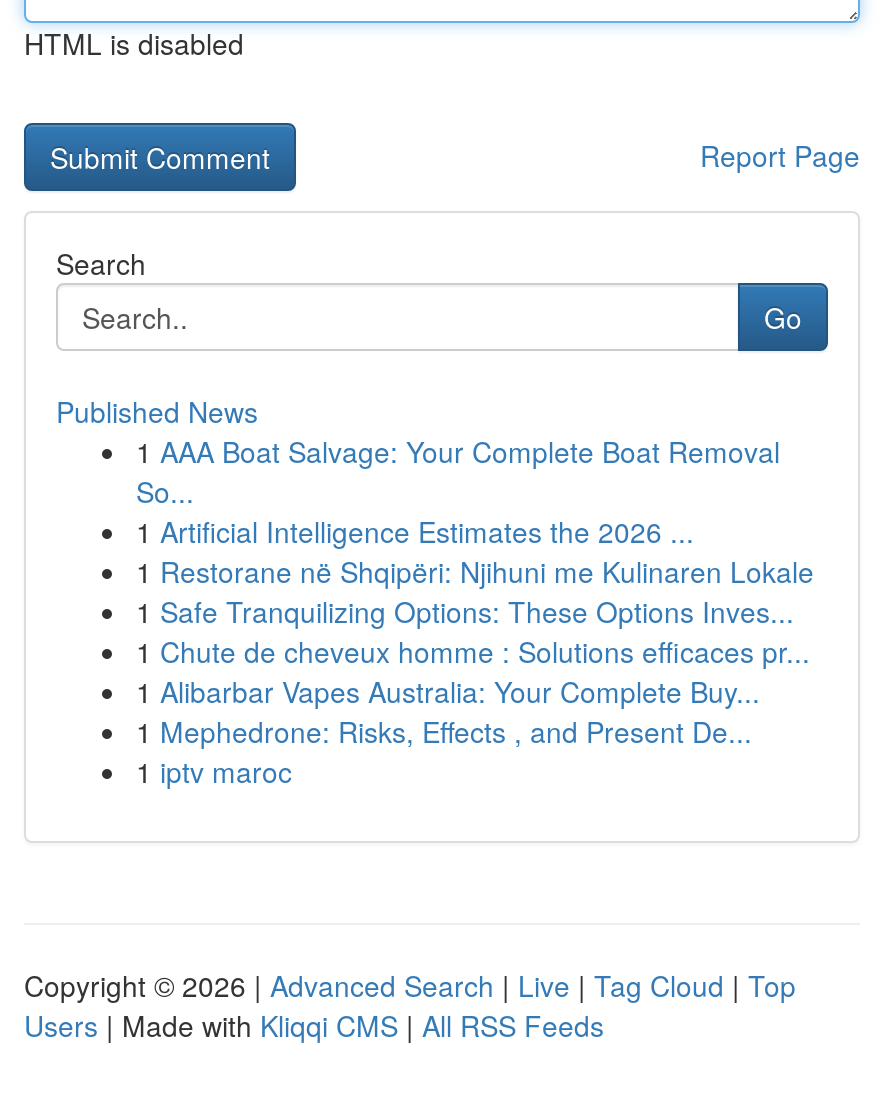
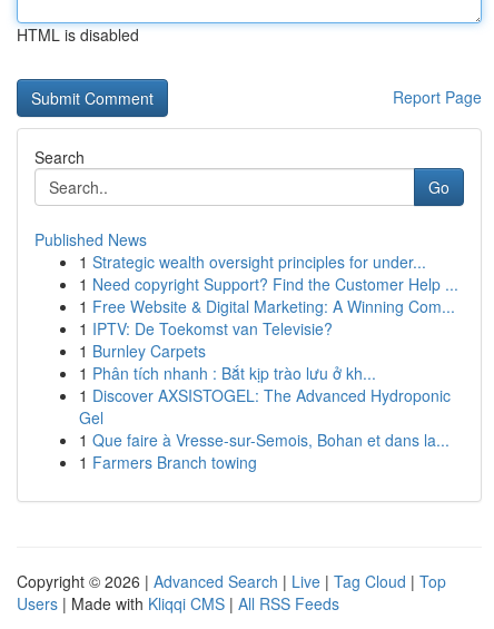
- 1 AAA Boat Salvage: Your Complete Boat Removal
- So...
- 1 Artificial Intelligence Estimates the 2026 ...
- 1 Restorane në Shqipëri: Njihuni me Kulinaren Lokale
- 1 Safe Tranquilizing Options: These Options Inves...
- 1 Chute de cheveux homme : Solutions efficaces pr...
- 1 Alibarbar Vapes Australia: Your Complete Buy...
- 1 Mephedrone: Risks, Effects , and Present De...
- 1 iptv maroc
+ 1 Strategic wealth oversight principles for under...
+ 1 Need copyright Support? Find the Customer Help ...
+ 1 Free Website & Digital Marketing: A Winning Com...
+ 1 IPTV: De Toekomst van Televisie?
+ 1 Burnley Carpets
+ 1 Phân tích nhanh : Bắt kịp trào lưu ở kh...
+ 1 Discover AXSISTOGEL: The Advanced Hydroponic
+ Gel
+ 1 Que faire à Vresse-sur-Semois, Bohan et dans la...
+ 1 Farmers Branch towing
